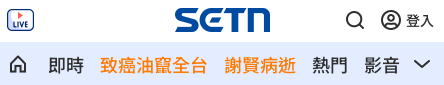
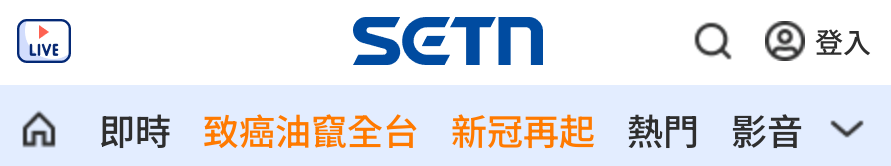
- 謝賢病逝
+ 新冠再起
